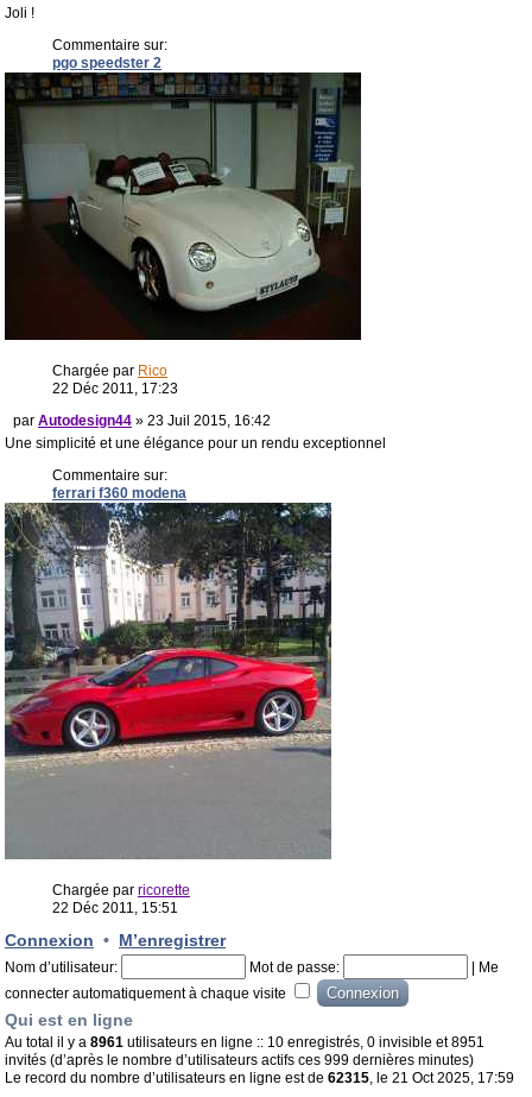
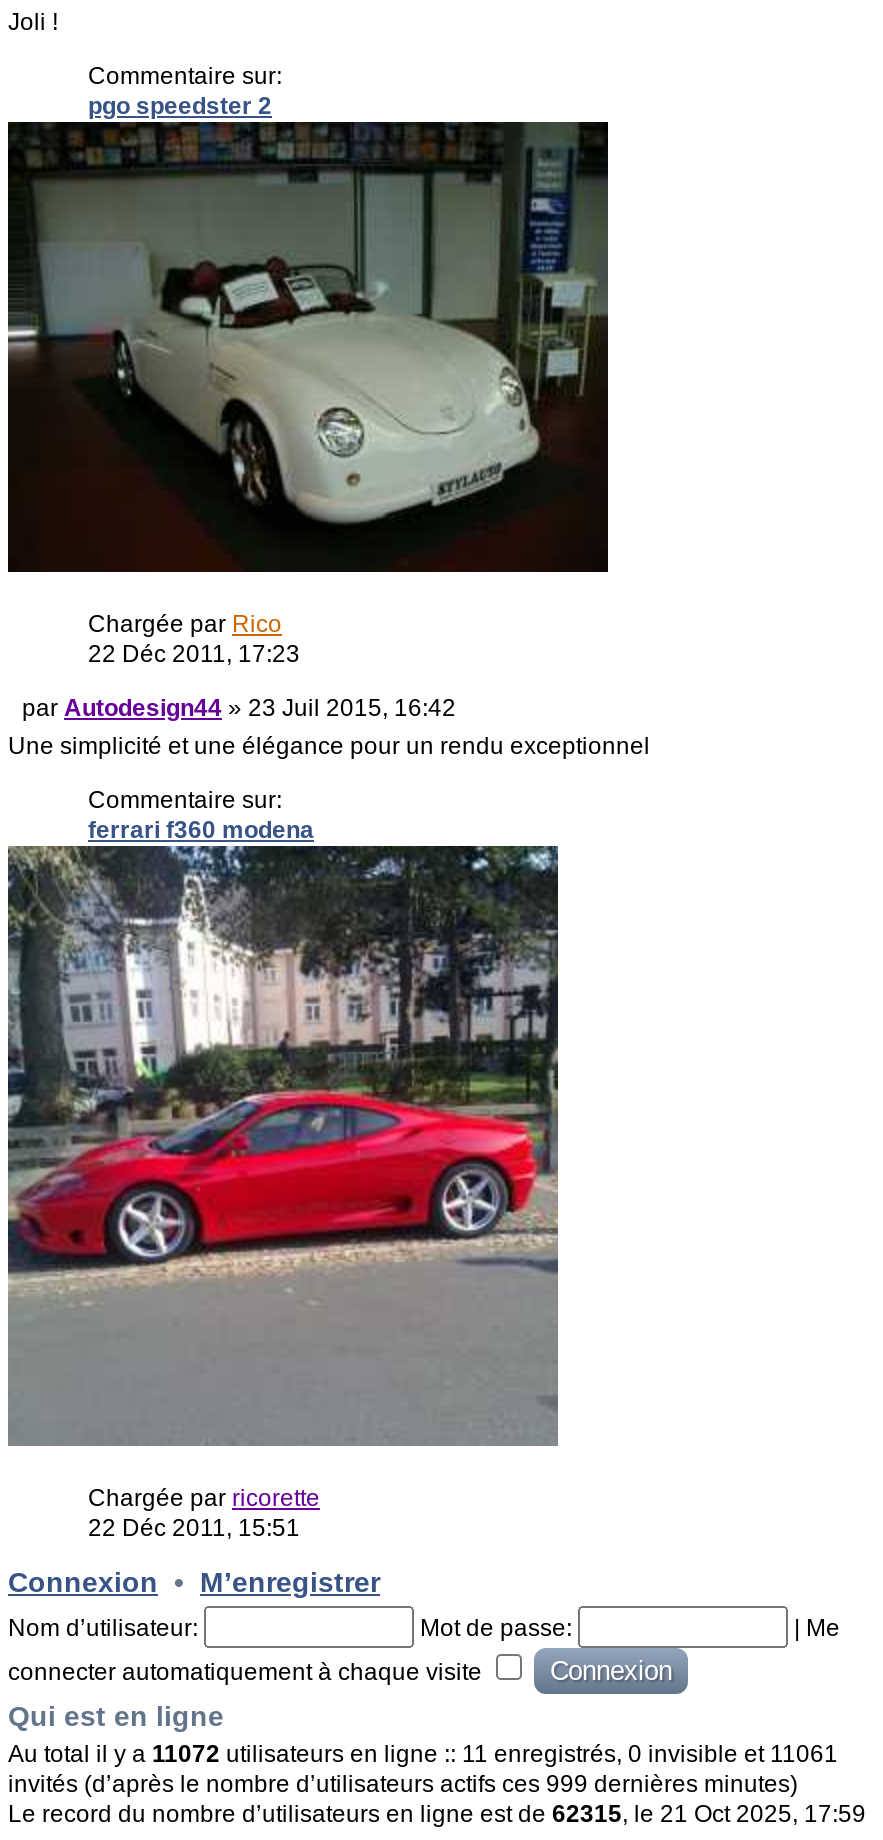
- Au total il y a 8961 utilisateurs en ligne :: 10 enregistrés, 0 invisible et 8951
+ Au total il y a 11072 utilisateurs en ligne :: 11 enregistrés, 0 invisible et 11061
